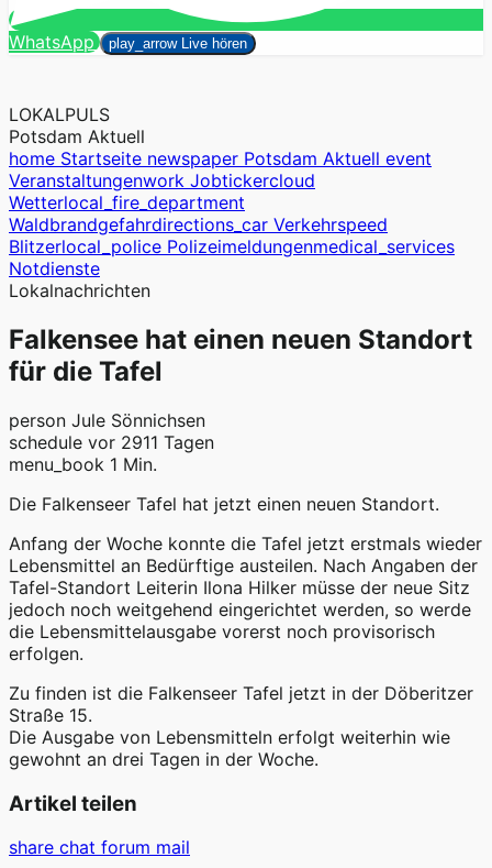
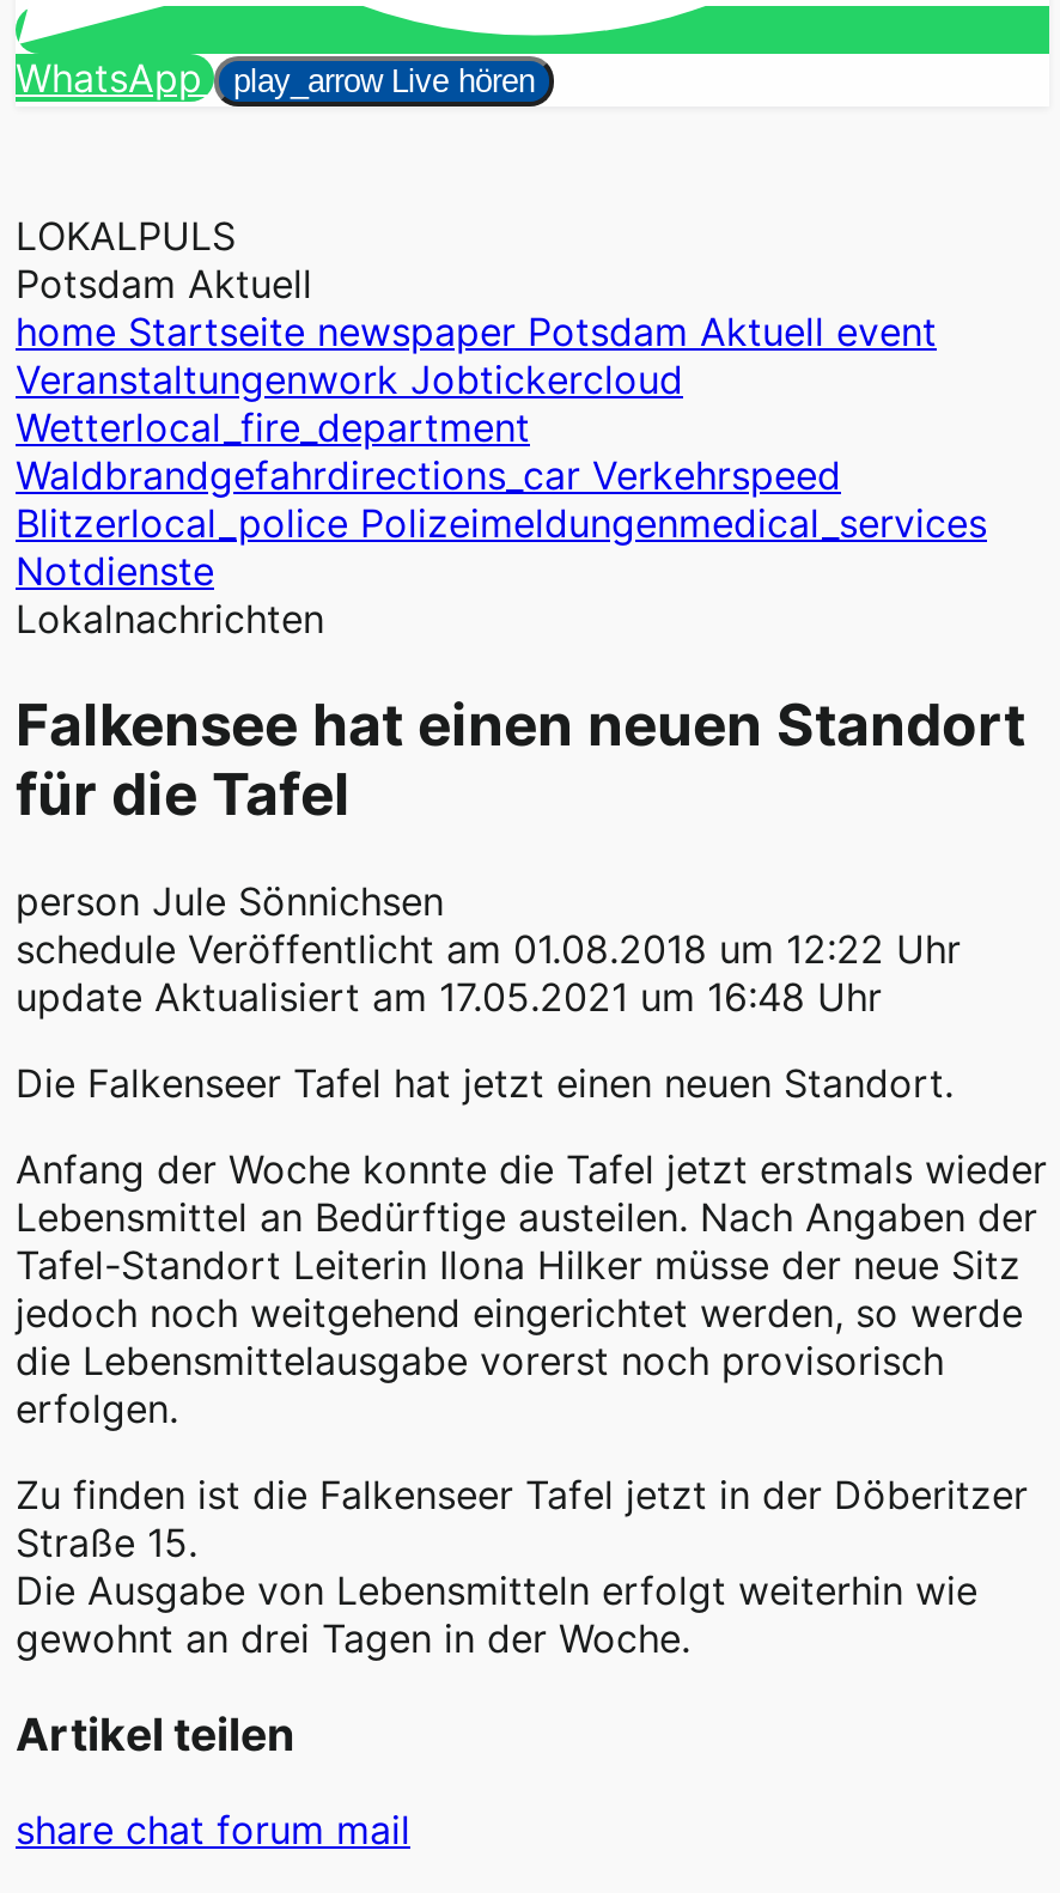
- schedule vor 2911 Tagen
- menu_book 1 Min.
+ schedule Veröffentlicht am 01.08.2018 um 12:22 Uhr
+ update Aktualisiert am 17.05.2021 um 16:48 Uhr
